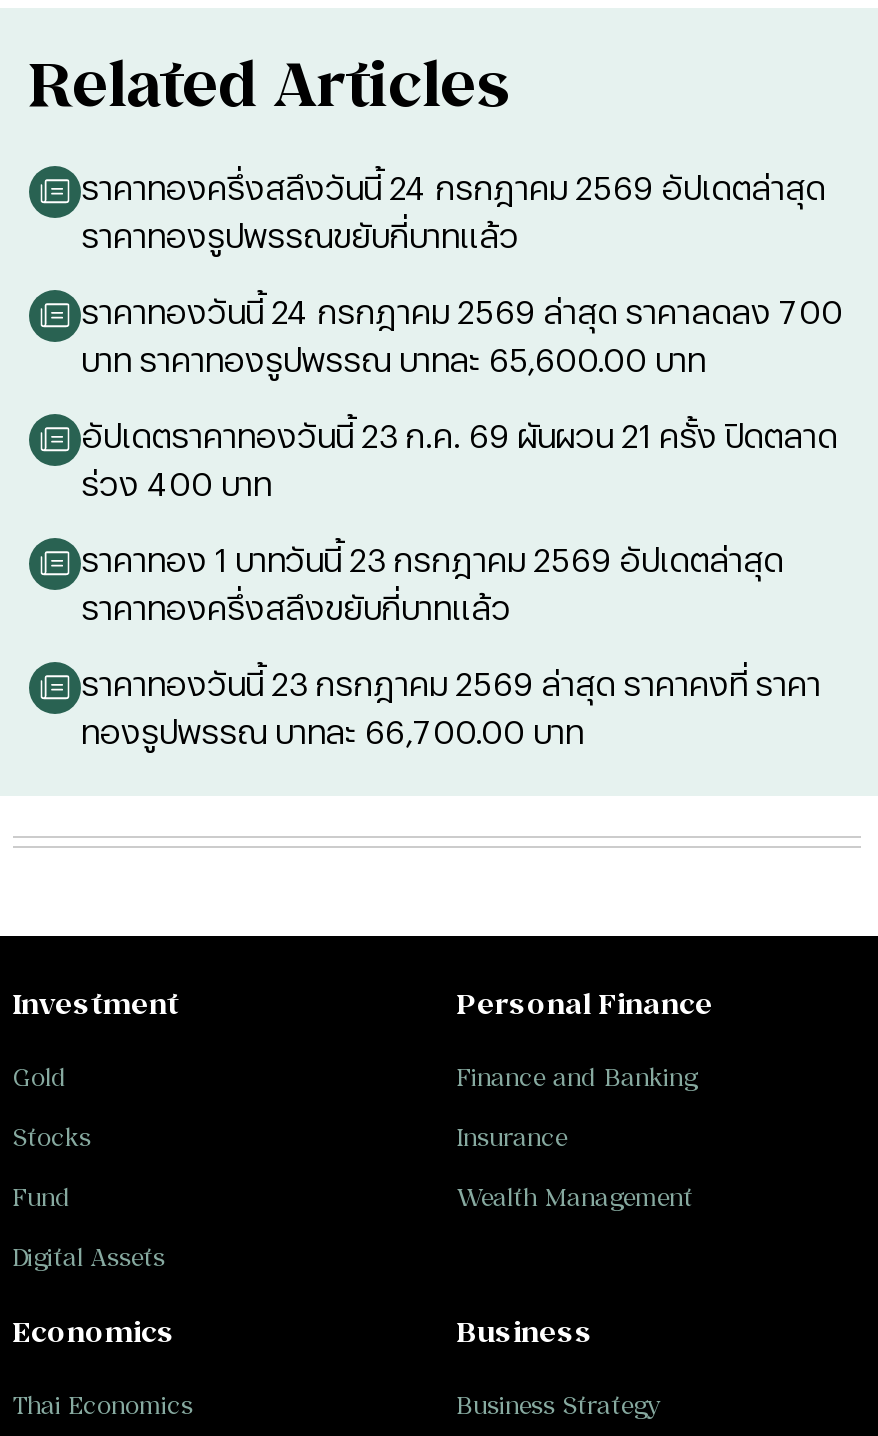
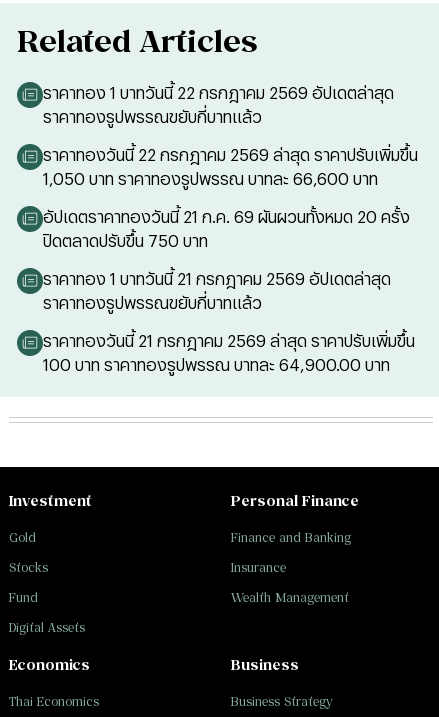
- ราคาทองครึ่งสลึงวันนี้ 24 กรกฎาคม 2569 อัปเดตล่าสุด
+ ราคาทอง 1 บาทวันนี้ 22 กรกฎาคม 2569 อัปเดตล่าสุด

- ราคาทองวันนี้ 24 กรกฎาคม 2569 ล่าสุด ราคาลดลง 700
- บาท ราคาทองรูปพรรณ บาทละ 65,600.00 บาท
+ ราคาทองวันนี้ 22 กรกฎาคม 2569 ล่าสุด ราคาปรับเพิ่มขึ้น
+ 1,050 บาท ราคาทองรูปพรรณ บาทละ 66,600 บาท

- อัปเดตราคาทองวันนี้ 23 ก.ค. 69 ผันผวน 21 ครั้ง ปิดตลาด
- ร่วง 400 บาท
+ อัปเดตราคาทองวันนี้ 21 ก.ค. 69 ผันผวนทั้งหมด 20 ครั้ง
+ ปิดตลาดปรับขึ้น 750 บาท

- ราคาทอง 1 บาทวันนี้ 23 กรกฎาคม 2569 อัปเดตล่าสุด
- ราคาทองครึ่งสลึงขยับกี่บาทแล้ว
+ ราคาทอง 1 บาทวันนี้ 21 กรกฎาคม 2569 อัปเดตล่าสุด
+ ราคาทองรูปพรรณขยับกี่บาทแล้ว

- ราคาทองวันนี้ 23 กรกฎาคม 2569 ล่าสุด ราคาคงที่ ราคา
- ทองรูปพรรณ บาทละ 66,700.00 บาท
+ ราคาทองวันนี้ 21 กรกฎาคม 2569 ล่าสุด ราคาปรับเพิ่มขึ้น
+ 100 บาท ราคาทองรูปพรรณ บาทละ 64,900.00 บาท
